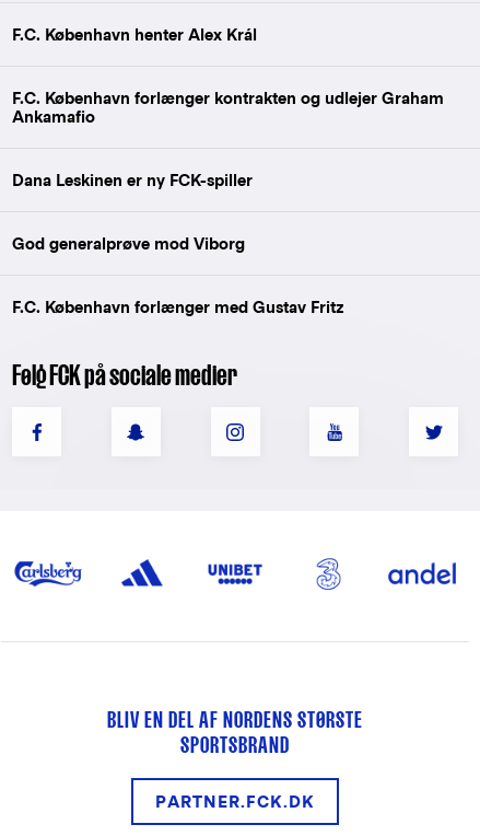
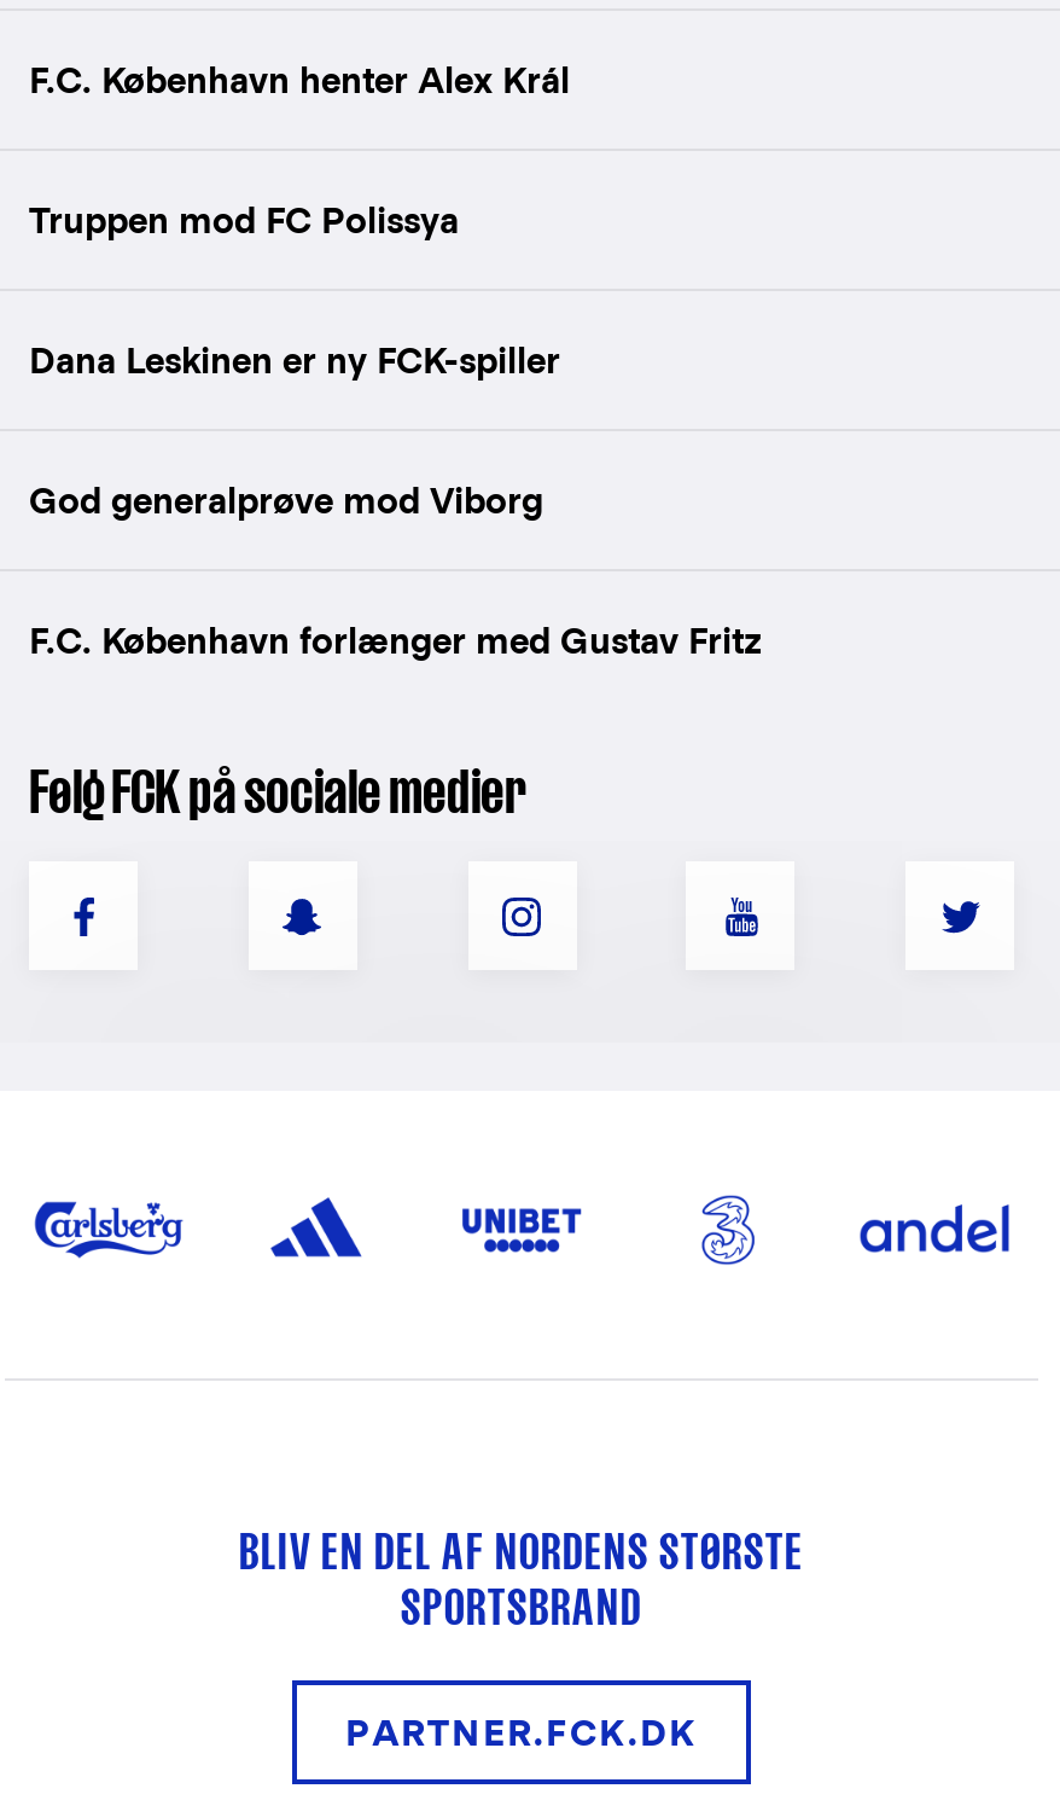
- F.C. København forlænger kontrakten og udlejer Graham
- Ankamafio
+ Truppen mod FC Polissya
